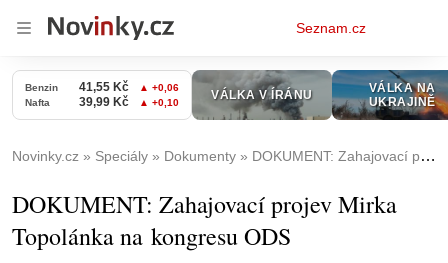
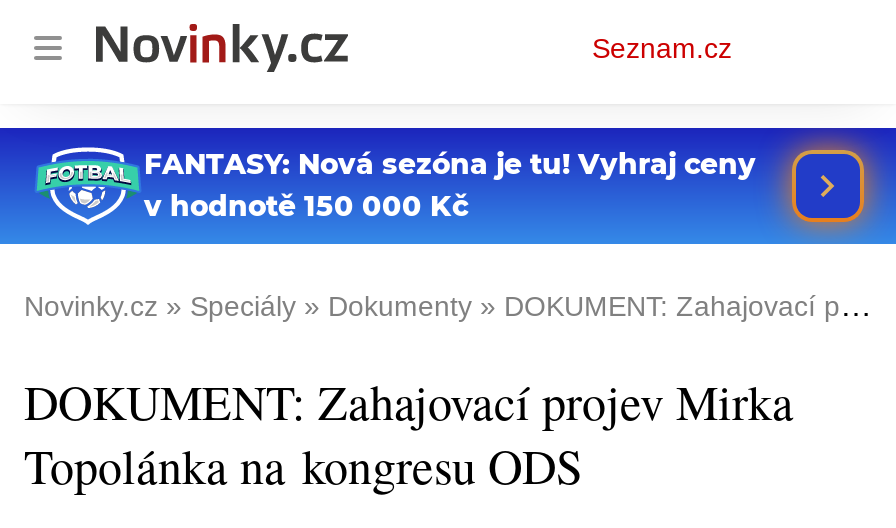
- [image]
+ [image]
